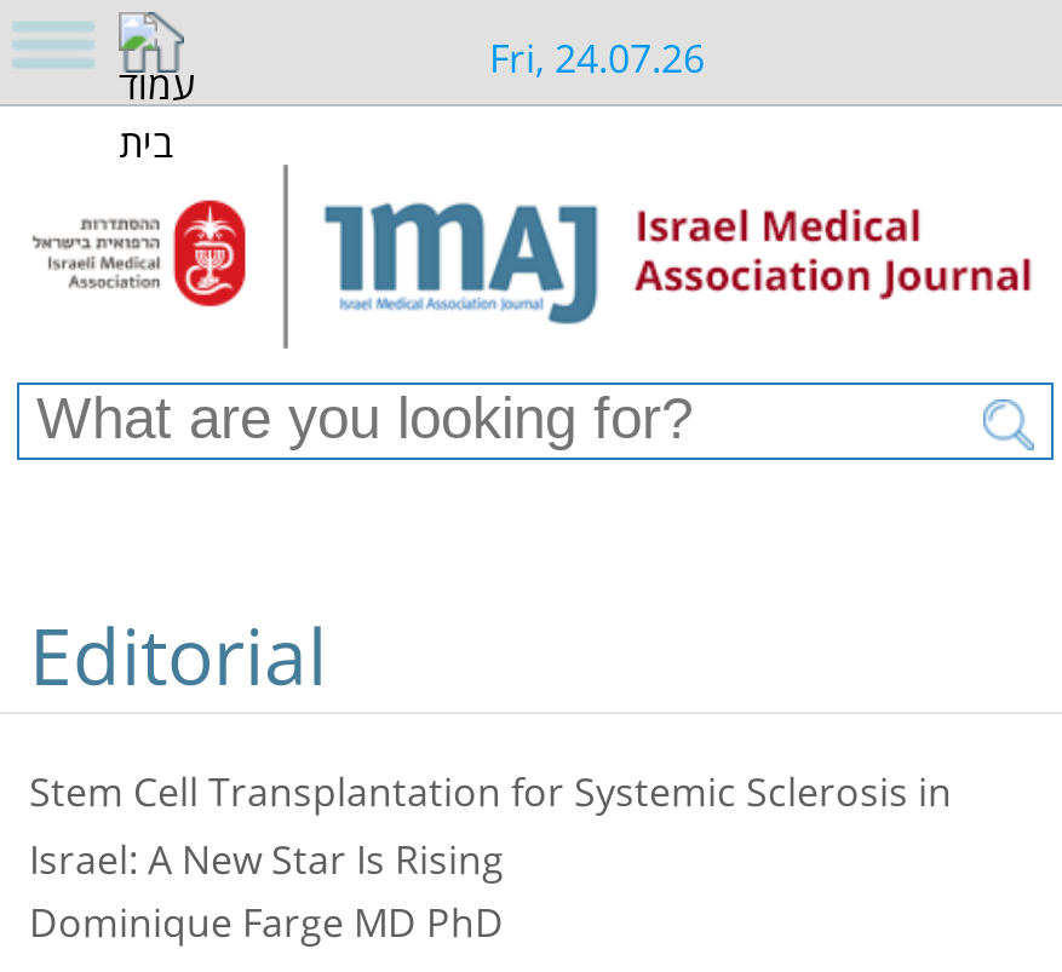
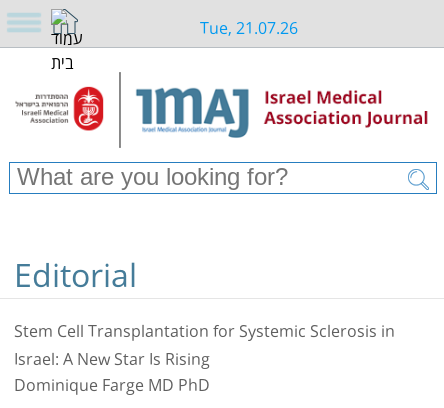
- Fri, 24.07.26
+ Tue, 21.07.26
